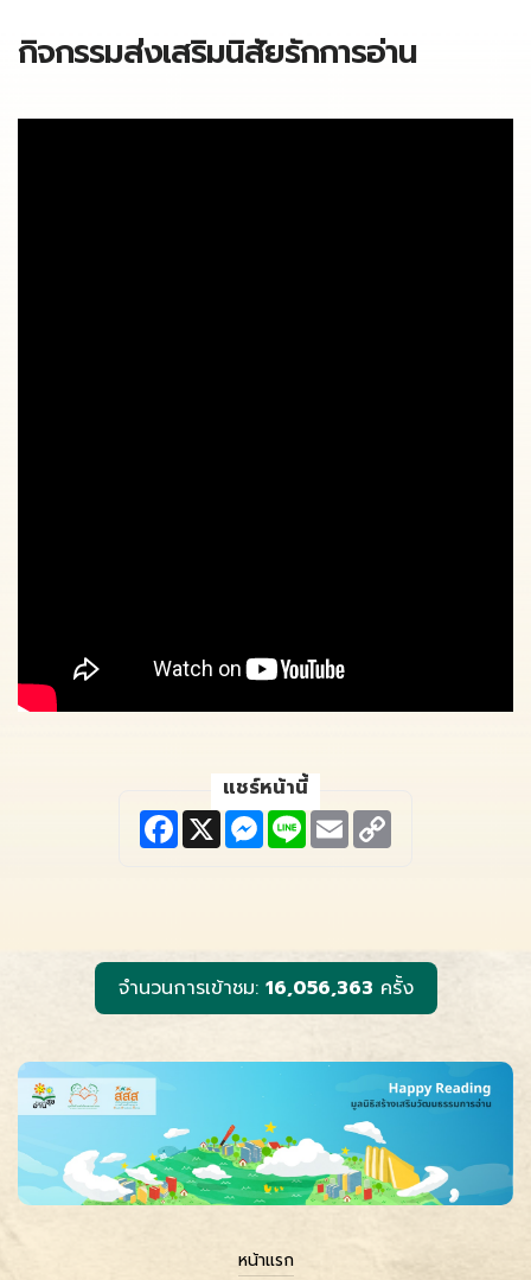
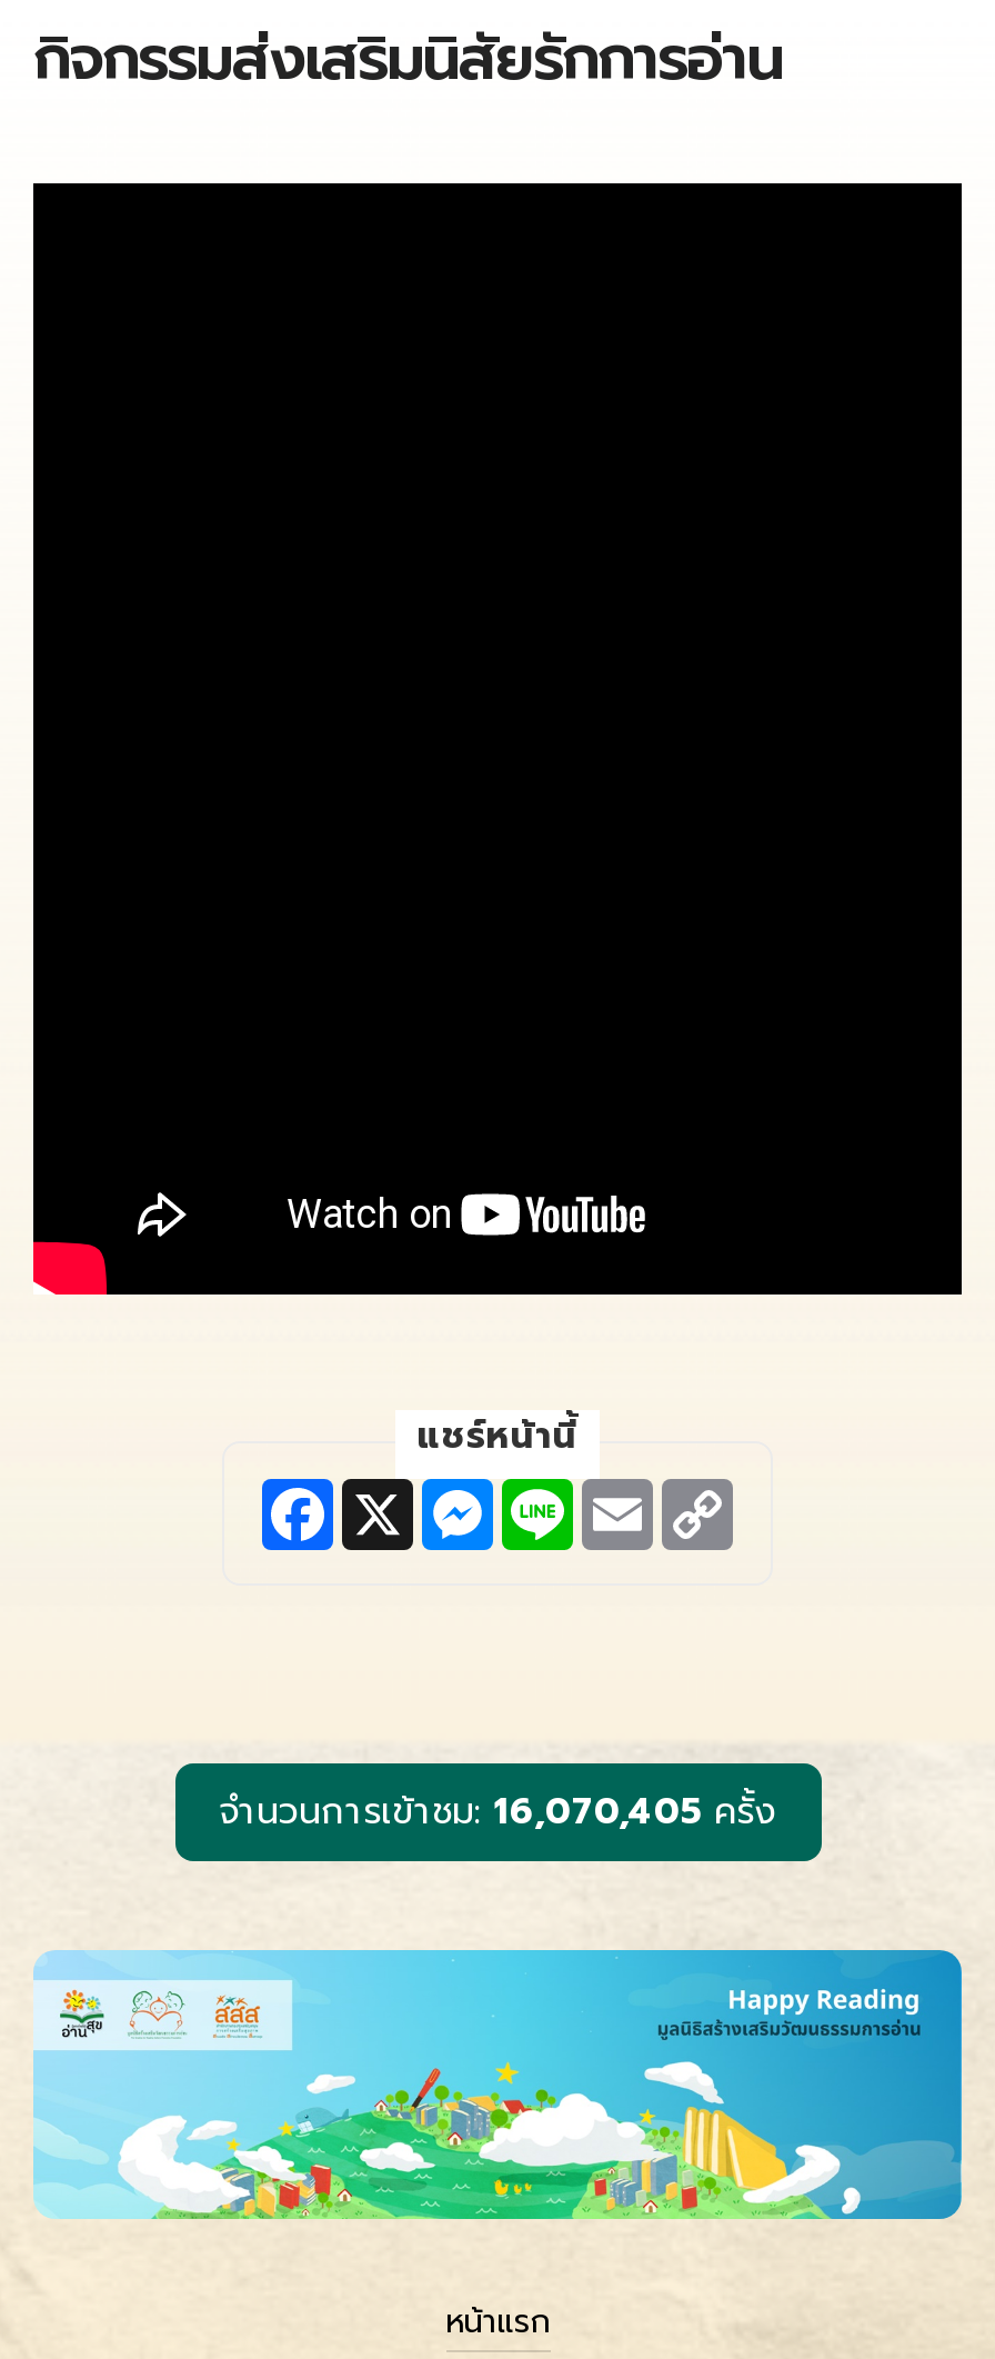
- จำนวนการเข้าชม: 16,056,363ครั้ง
+ จำนวนการเข้าชม: 16,070,405ครั้ง
